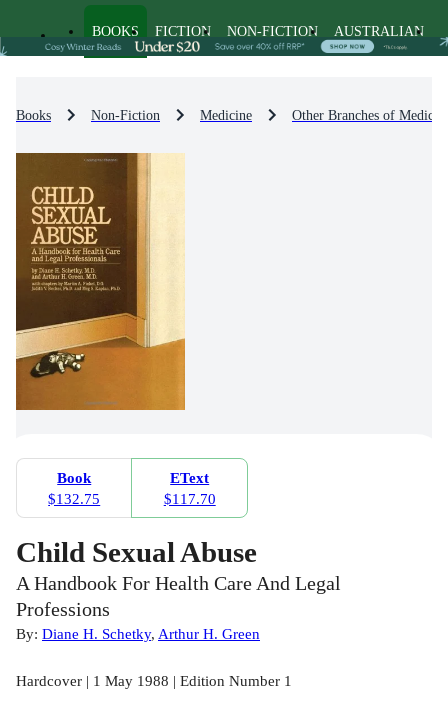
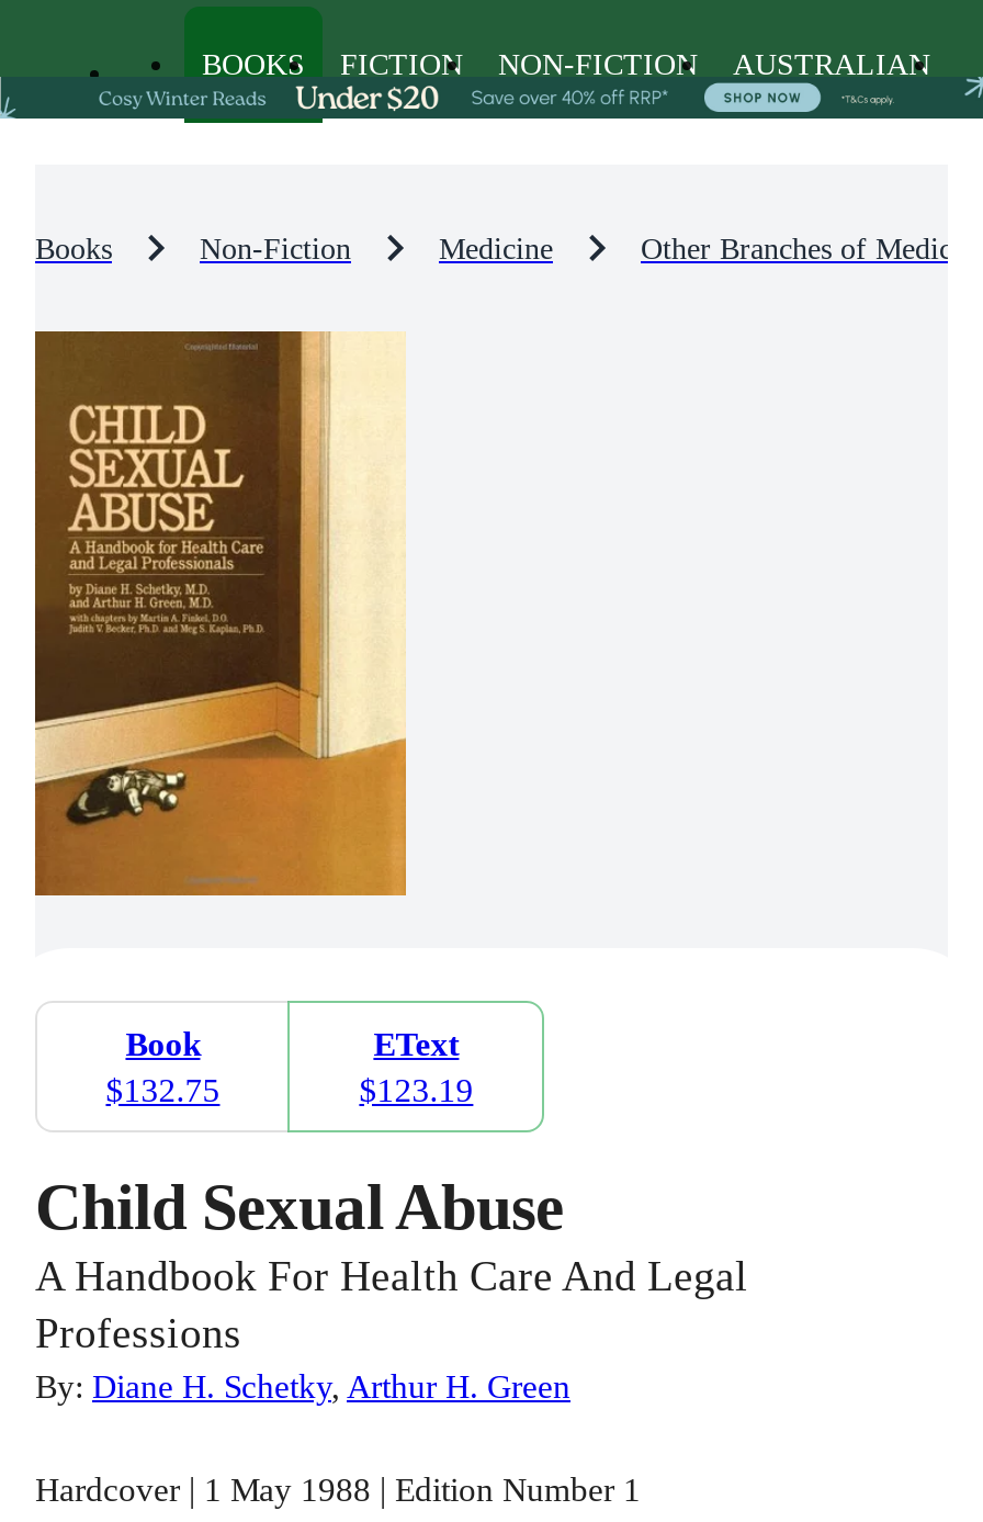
- $117.70
+ $123.19
